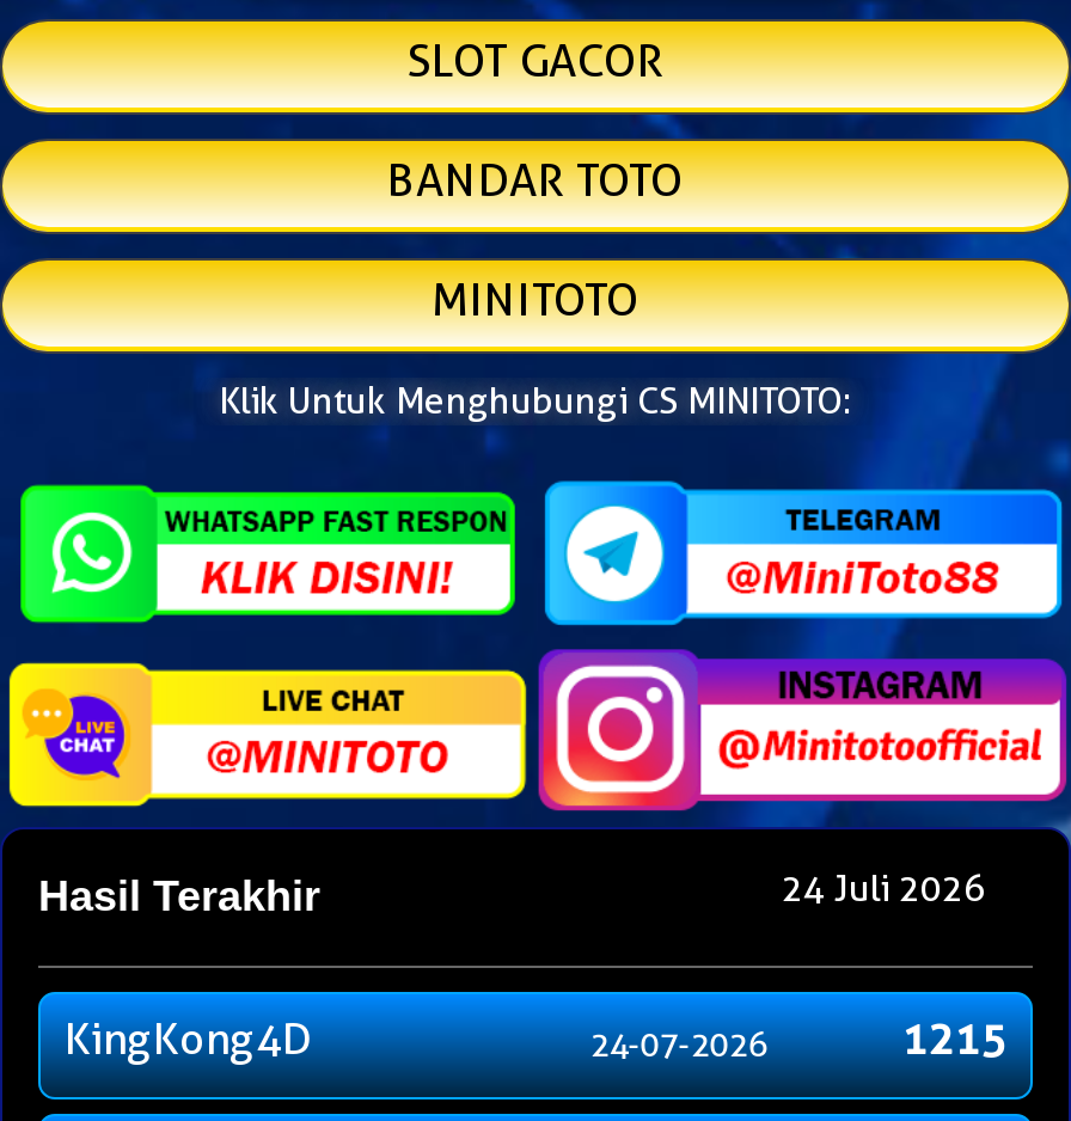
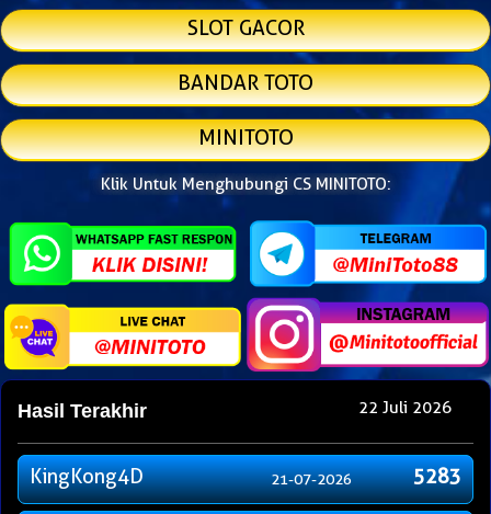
- 24 Juli 2026
+ 22 Juli 2026

- 24-07-2026
+ 21-07-2026

- 1215
+ 5283
